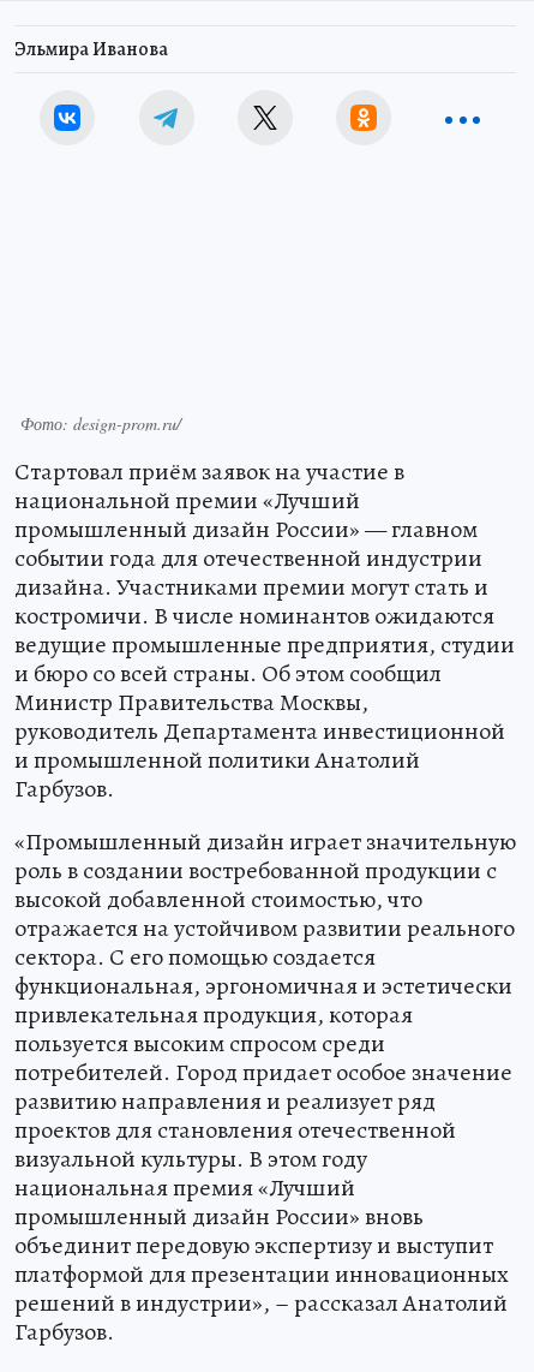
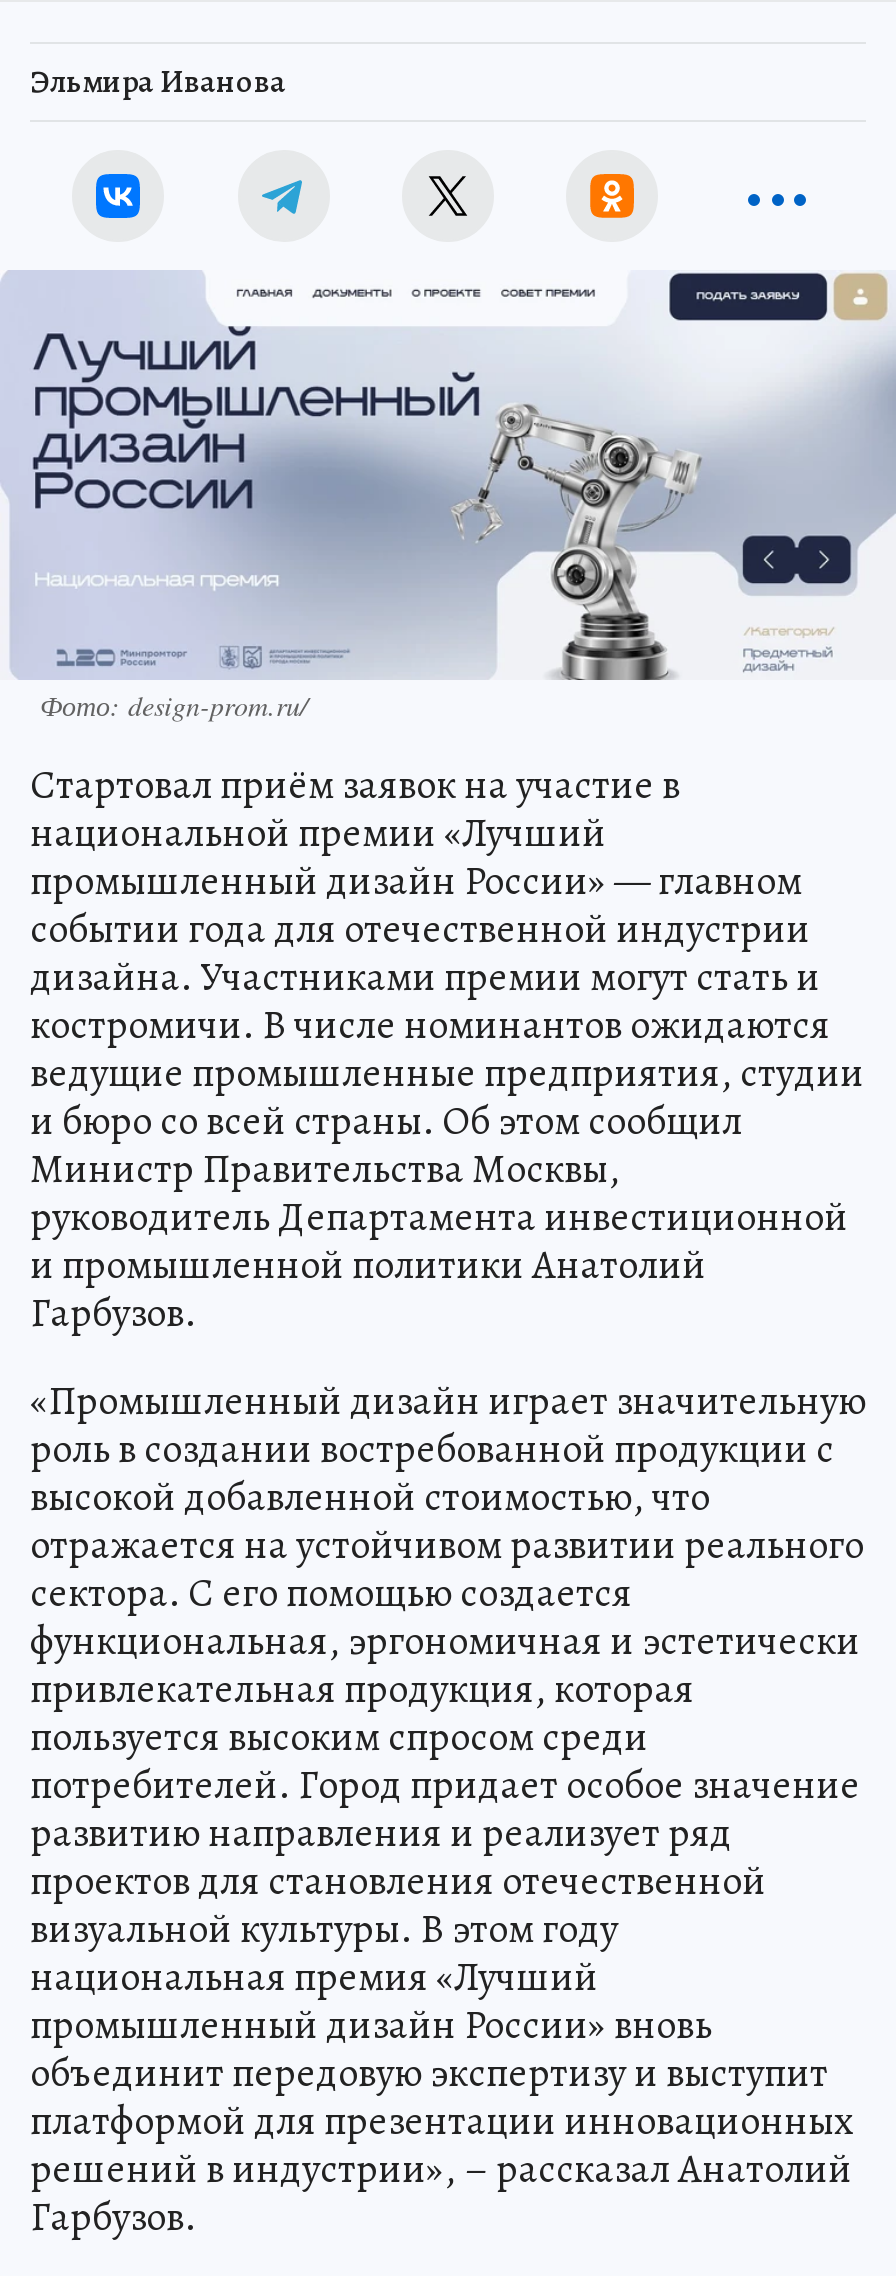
+ [image]
